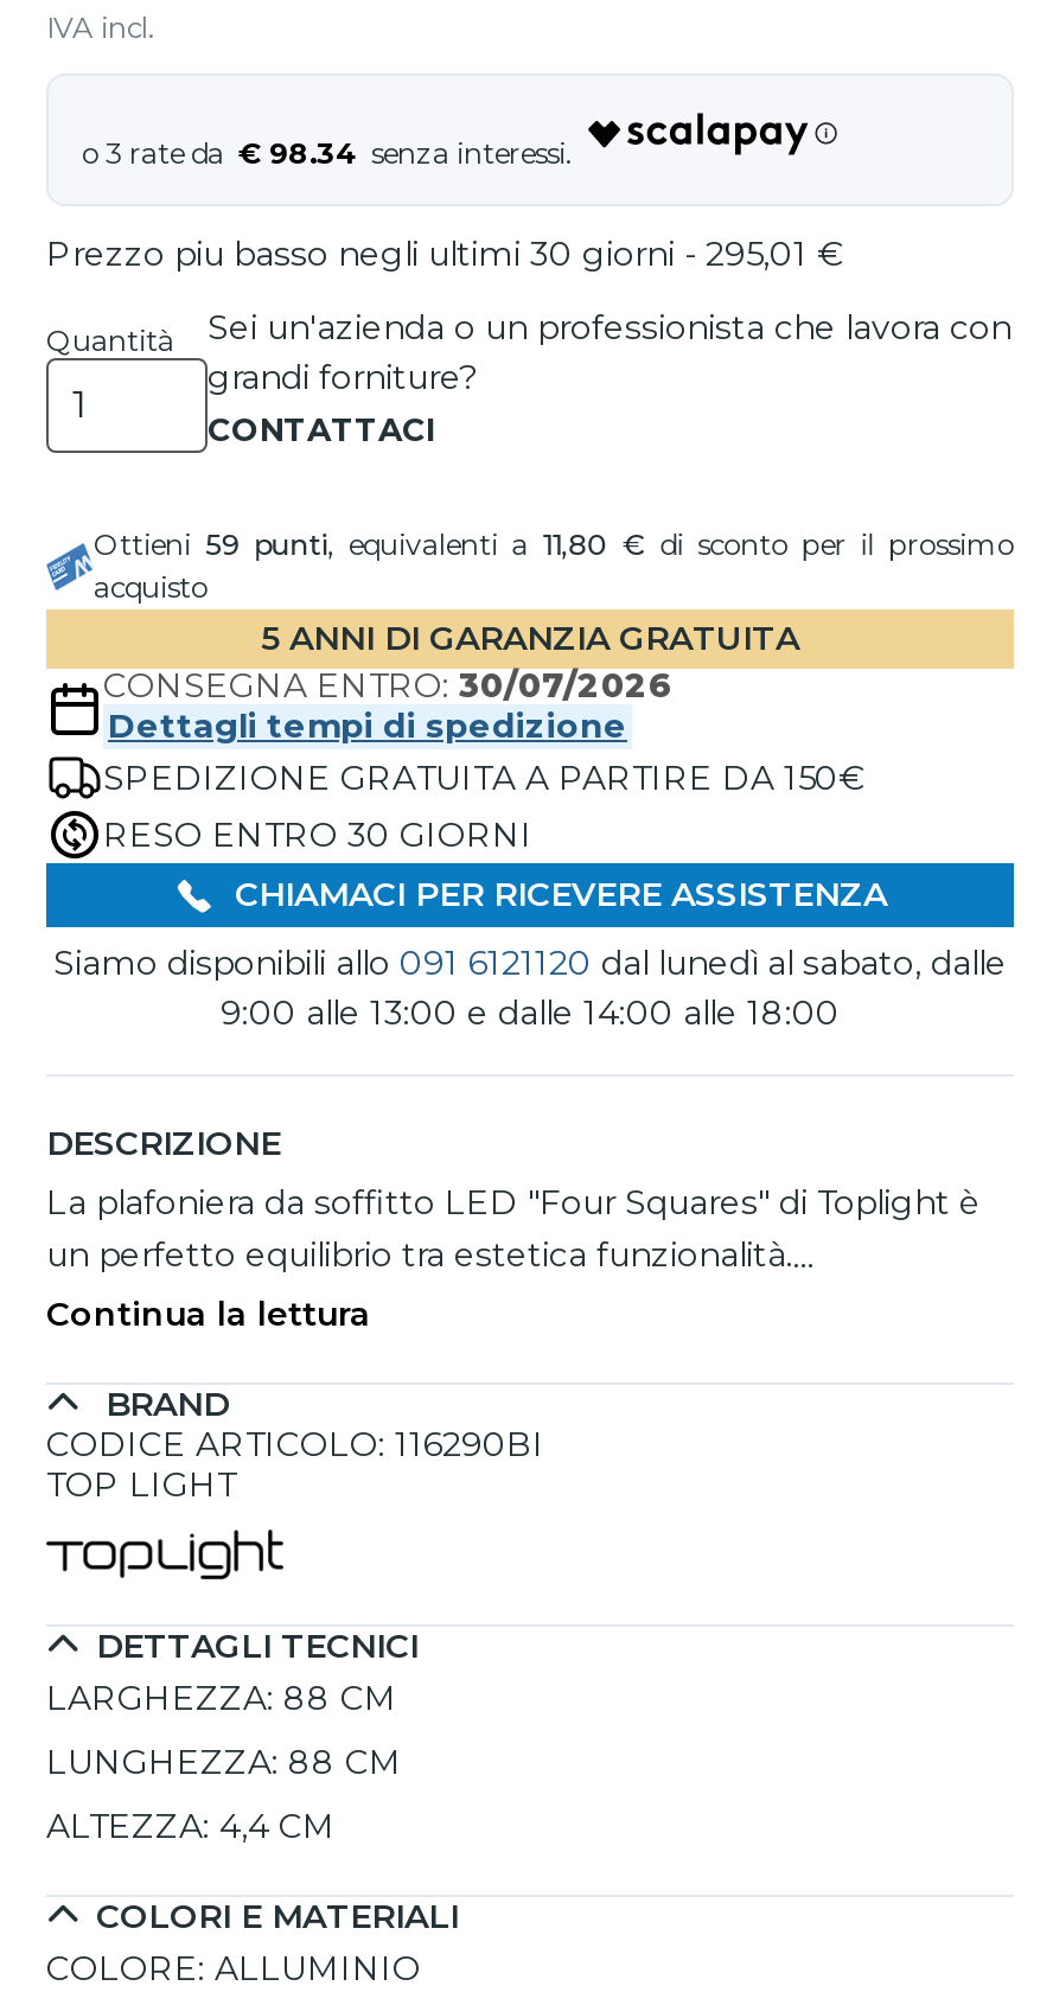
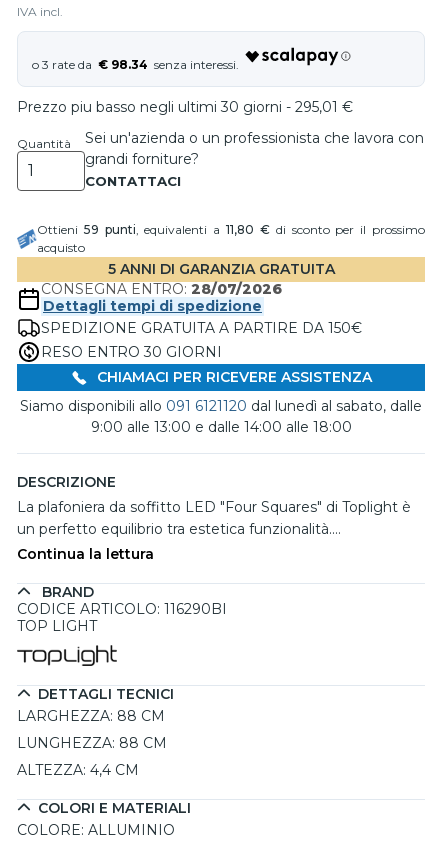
- CONSEGNA ENTRO: 30/07/2026
+ CONSEGNA ENTRO: 28/07/2026
